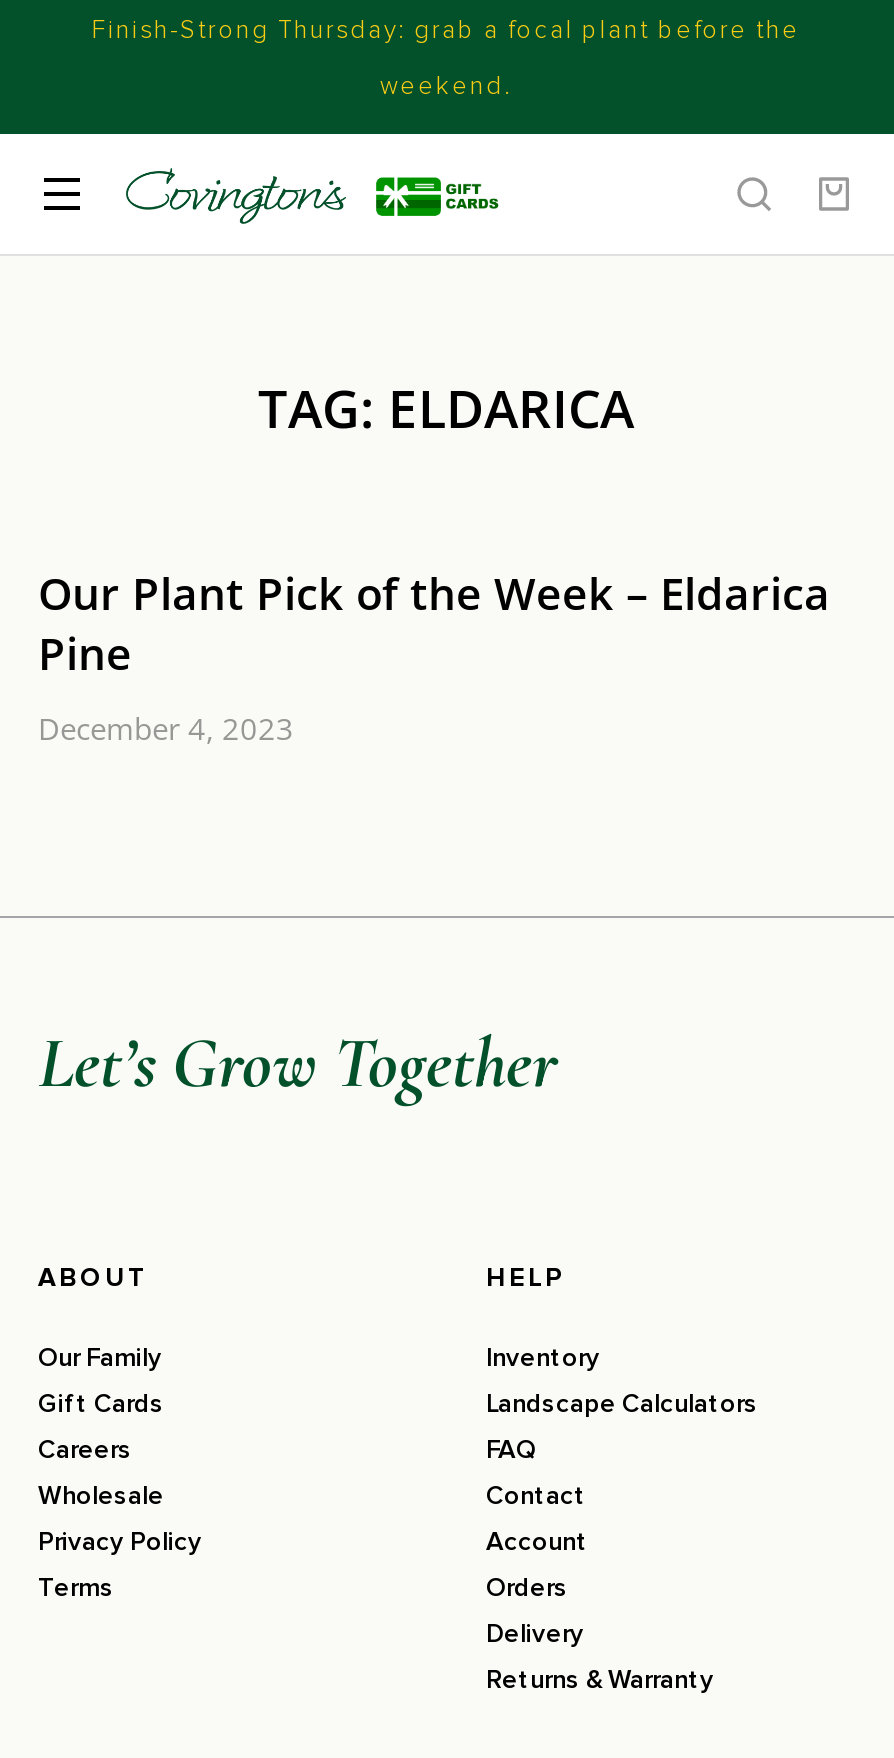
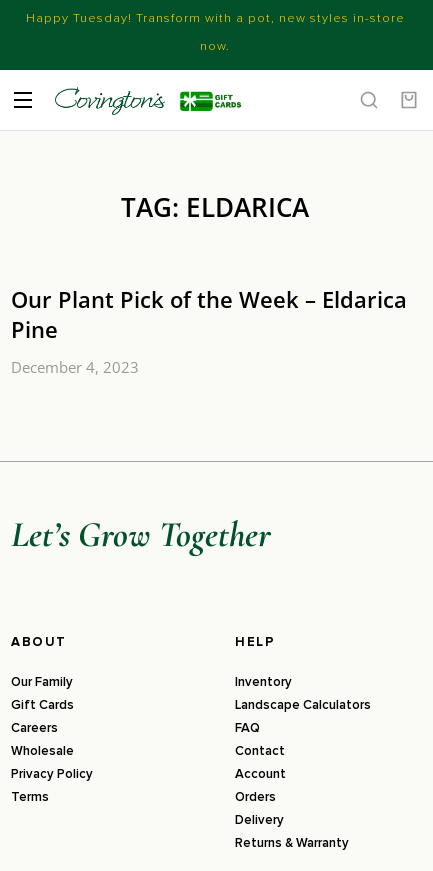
- Finish-Strong Thursday: grab a focal plant before the
+ Happy Tuesday! Transform with a pot, new styles in-store

- weekend.
+ now.
